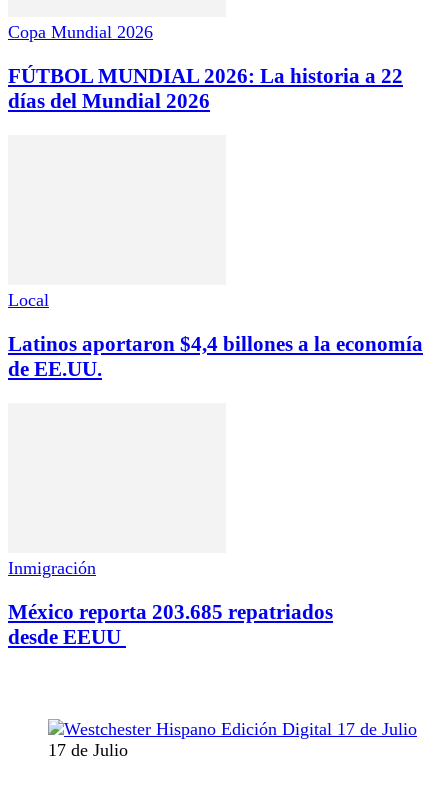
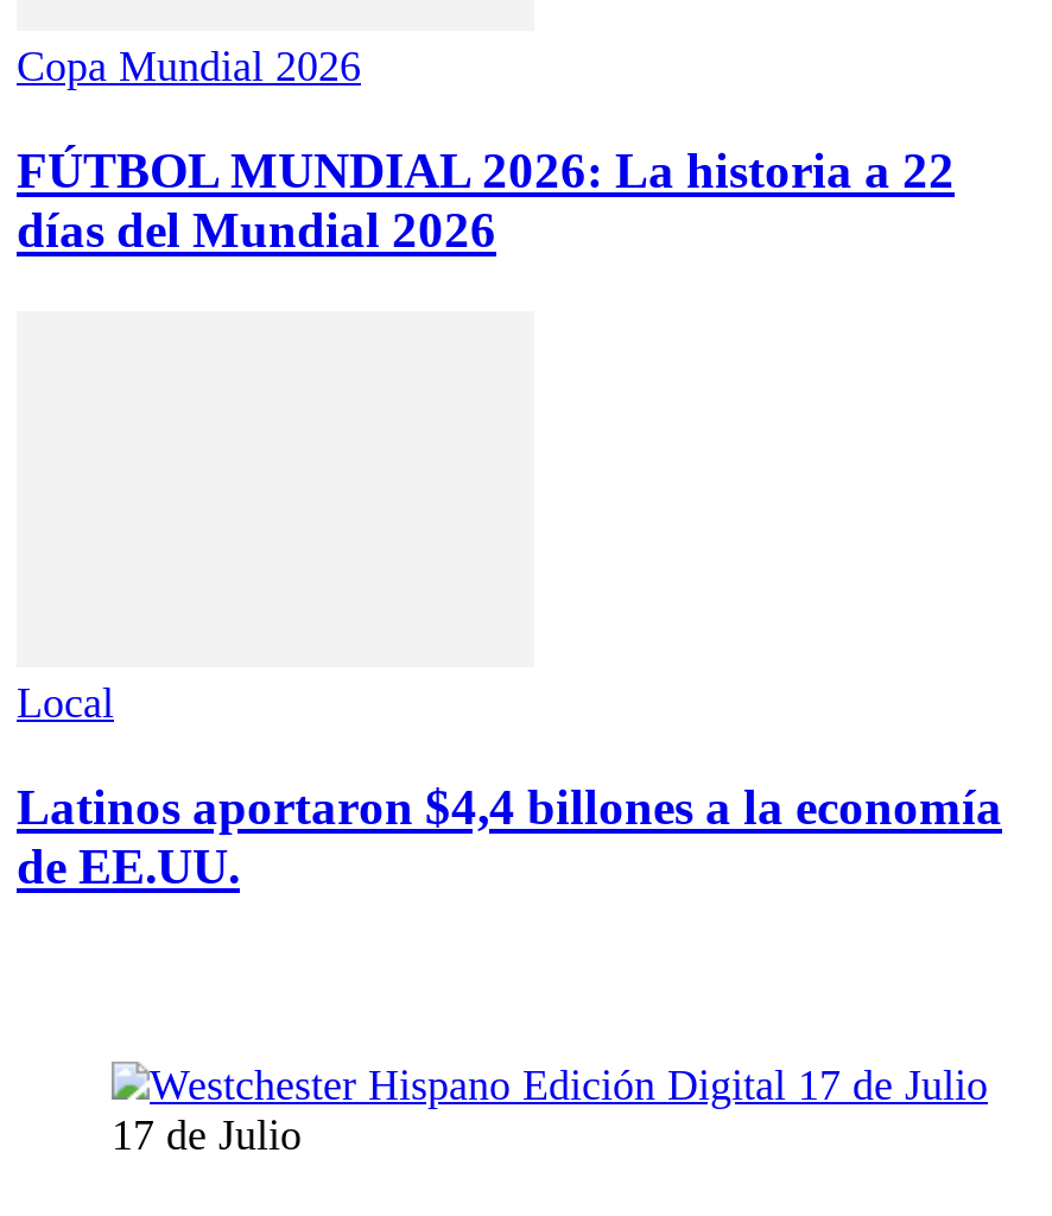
- Inmigración
- México reporta 203.685 repatriados
- desde EEUU
